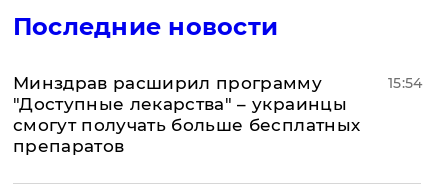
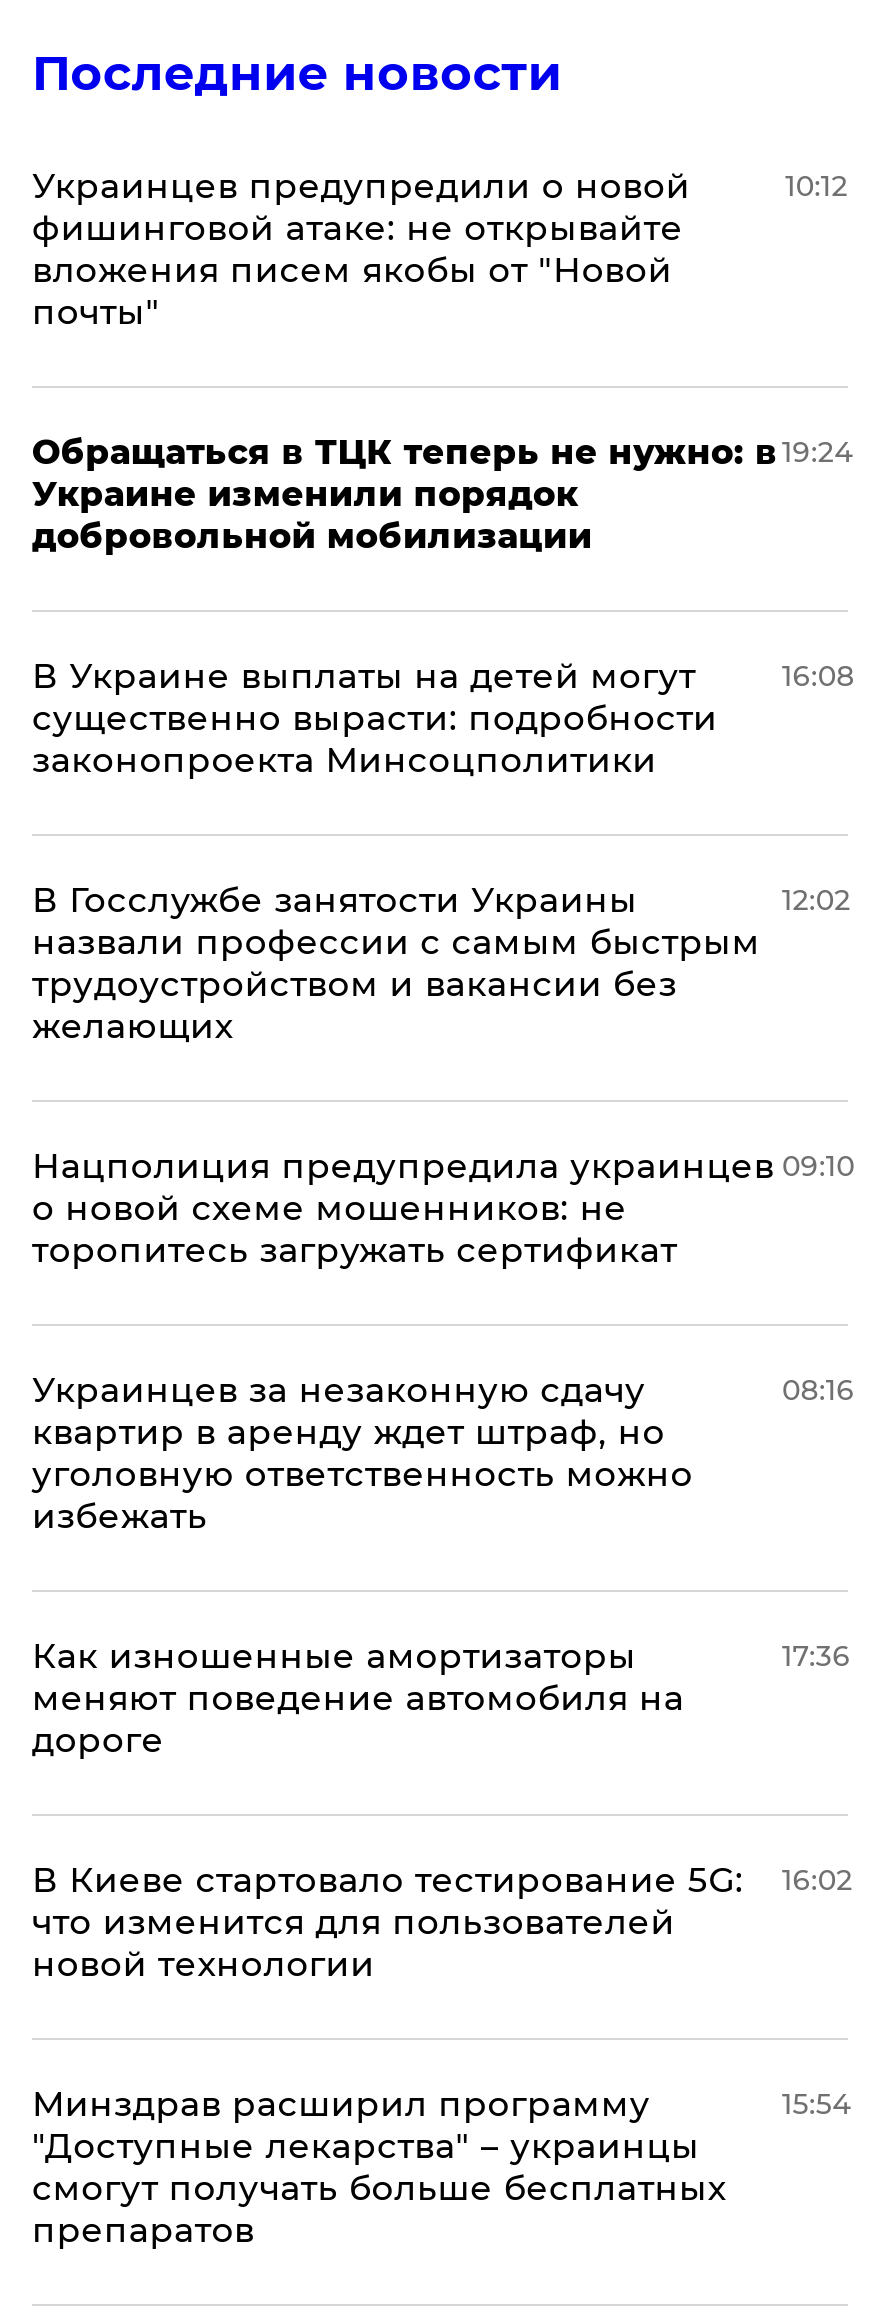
+ Украинцев предупредили о новой
+ фишинговой атаке: не открывайте
+ вложения писем якобы от "Новой
+ почты"

+ Обращаться в ТЦК теперь не нужно: в
+ Украине изменили порядок
+ добровольной мобилизации

+ В Украине выплаты на детей могут
+ существенно вырасти: подробности
+ законопроекта Минсоцполитики

+ В Госслужбе занятости Украины
+ назвали профессии с самым быстрым
+ трудоустройством и вакансии без
+ желающих

+ Нацполиция предупредила украинцев
+ о новой схеме мошенников: не
+ торопитесь загружать сертификат

+ Украинцев за незаконную сдачу
+ квартир в аренду ждет штраф, но
+ уголовную ответственность можно
+ избежать

+ Как изношенные амортизаторы
+ меняют поведение автомобиля на
+ дороге

+ В Киеве стартовало тестирование 5G:
+ что изменится для пользователей
+ новой технологии

+ 19:24

+ 16:08

+ 12:02

+ 09:10

+ 08:16

+ 17:36

+ 16:02

+ 10:12
